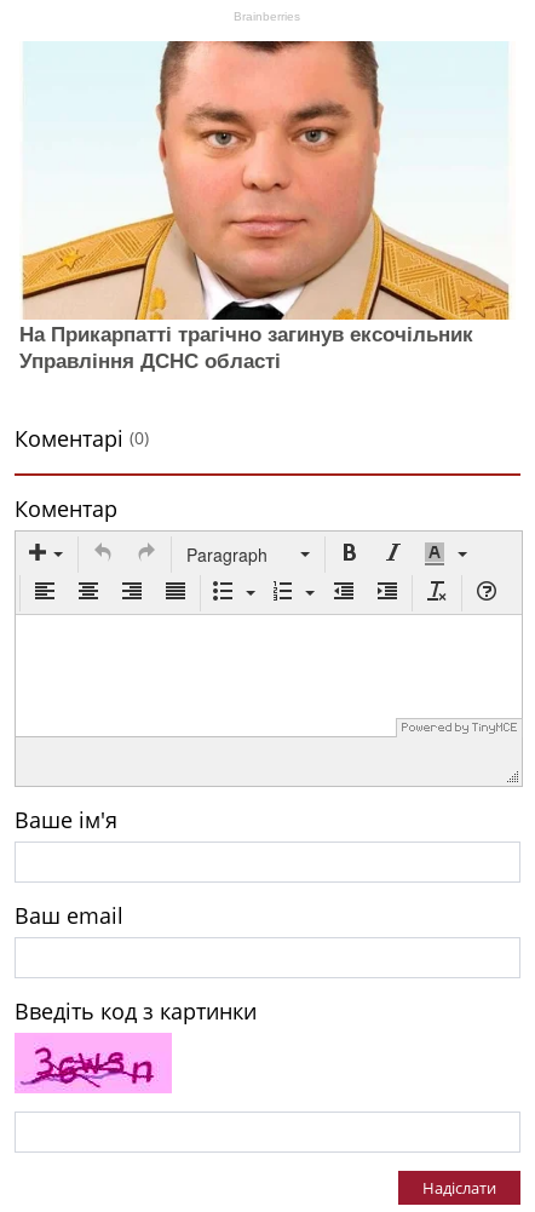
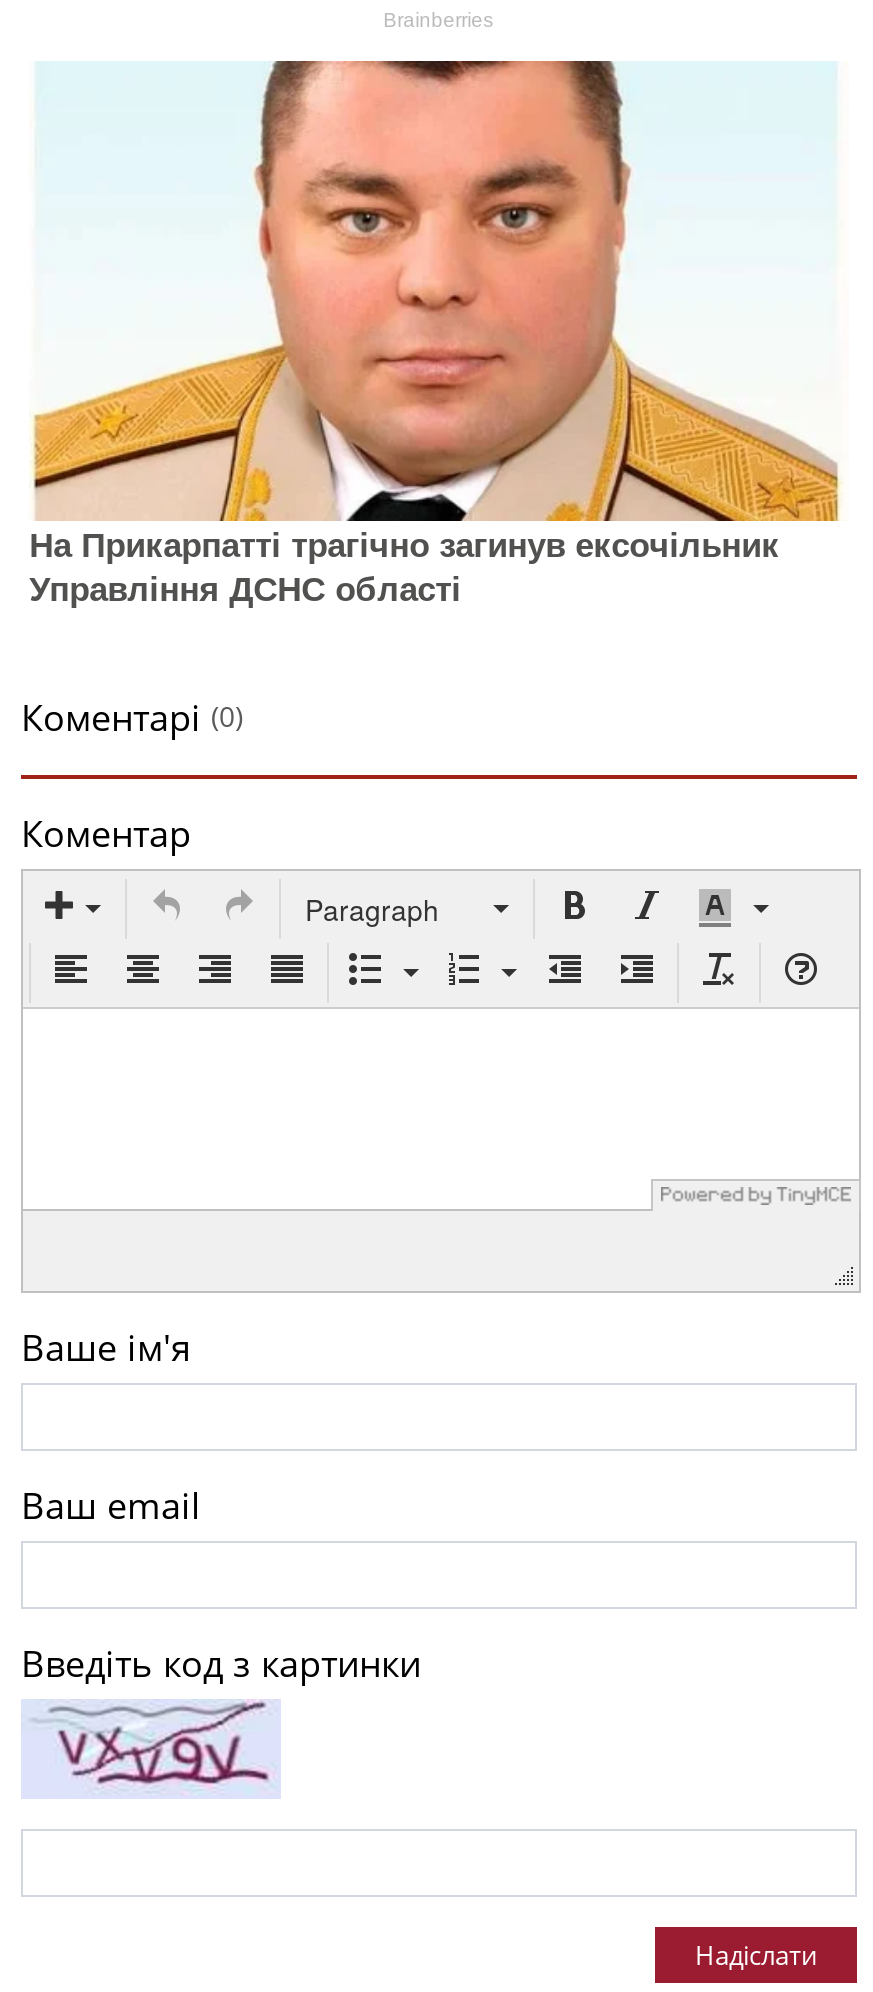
- [image]
+ [image]
